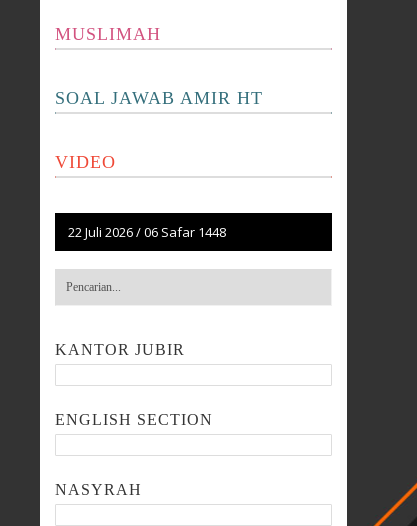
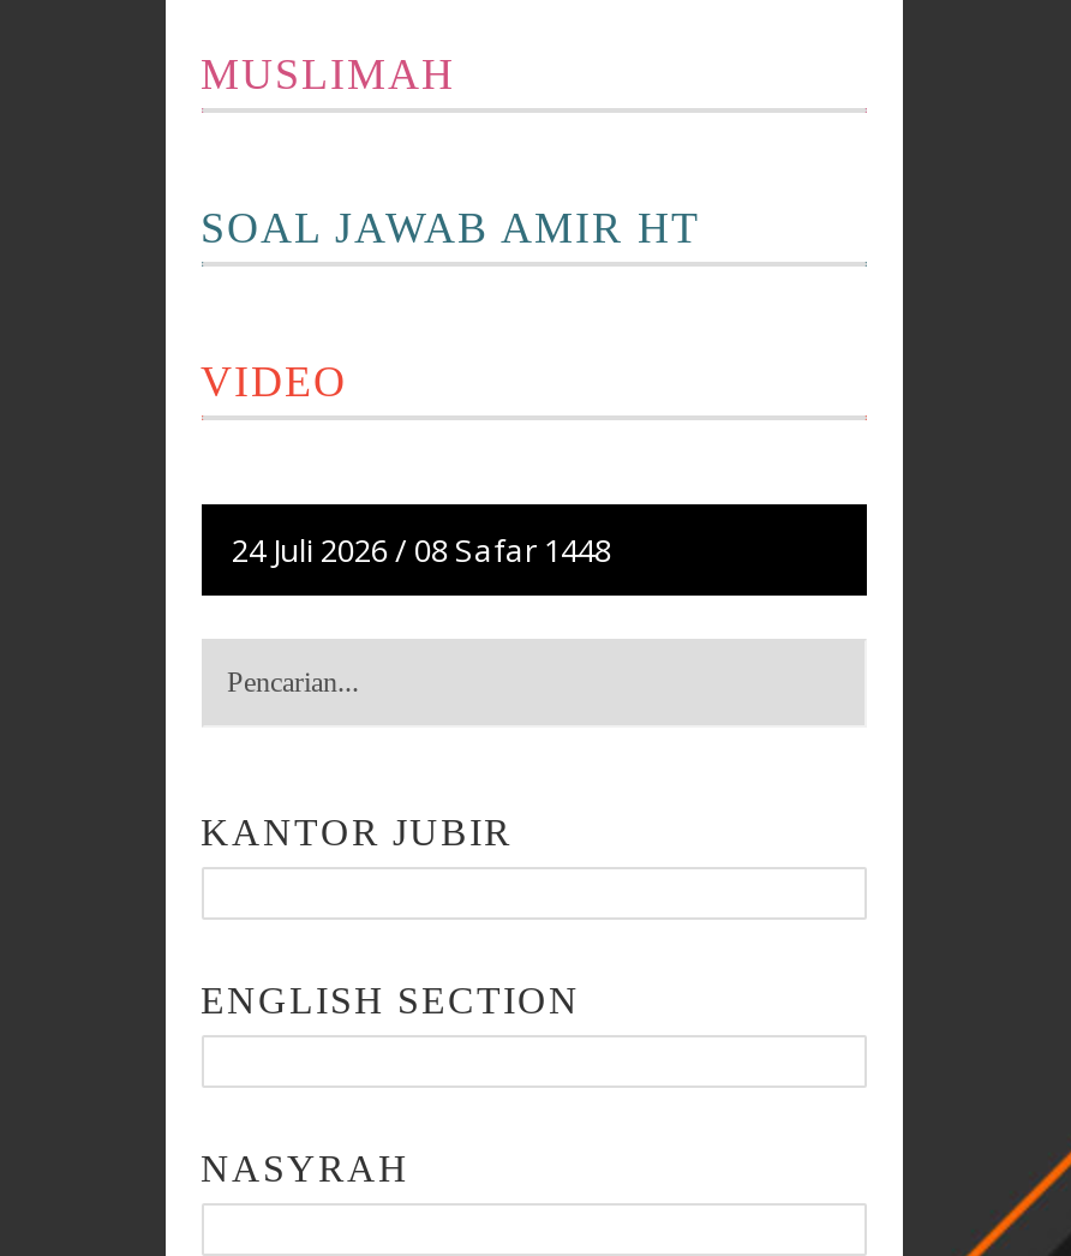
- 22 Juli 2026 / 06 Safar 1448
+ 24 Juli 2026 / 08 Safar 1448
